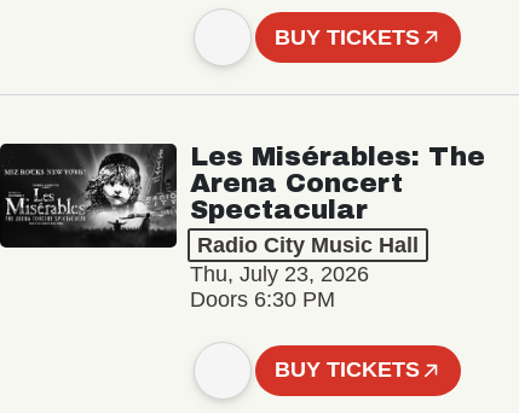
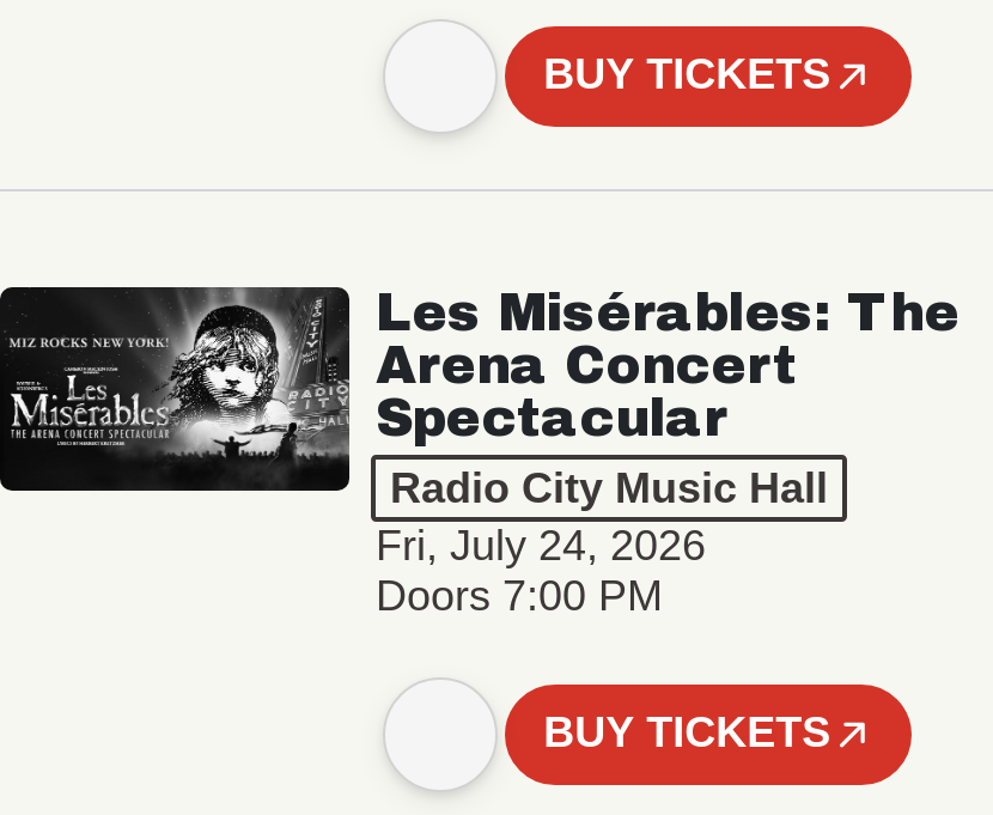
- Thu, July 23, 2026
+ Fri, July 24, 2026

- Doors 6:30 PM
+ Doors 7:00 PM
